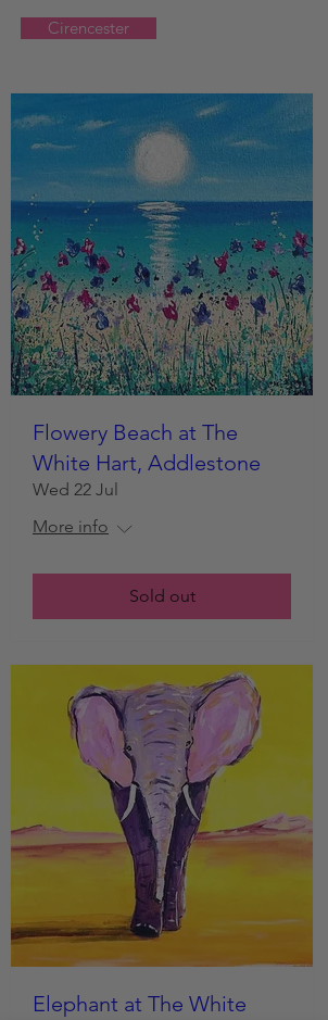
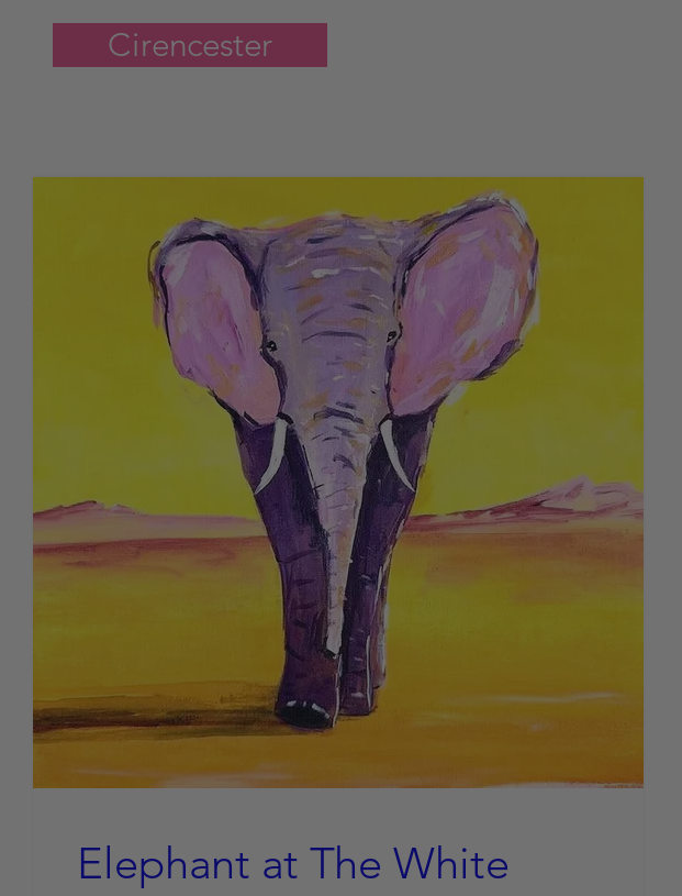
- [image]
- Flowery Beach at The
- White Hart, Addlestone
- Wed 22 Jul
- More info
- Sold out
